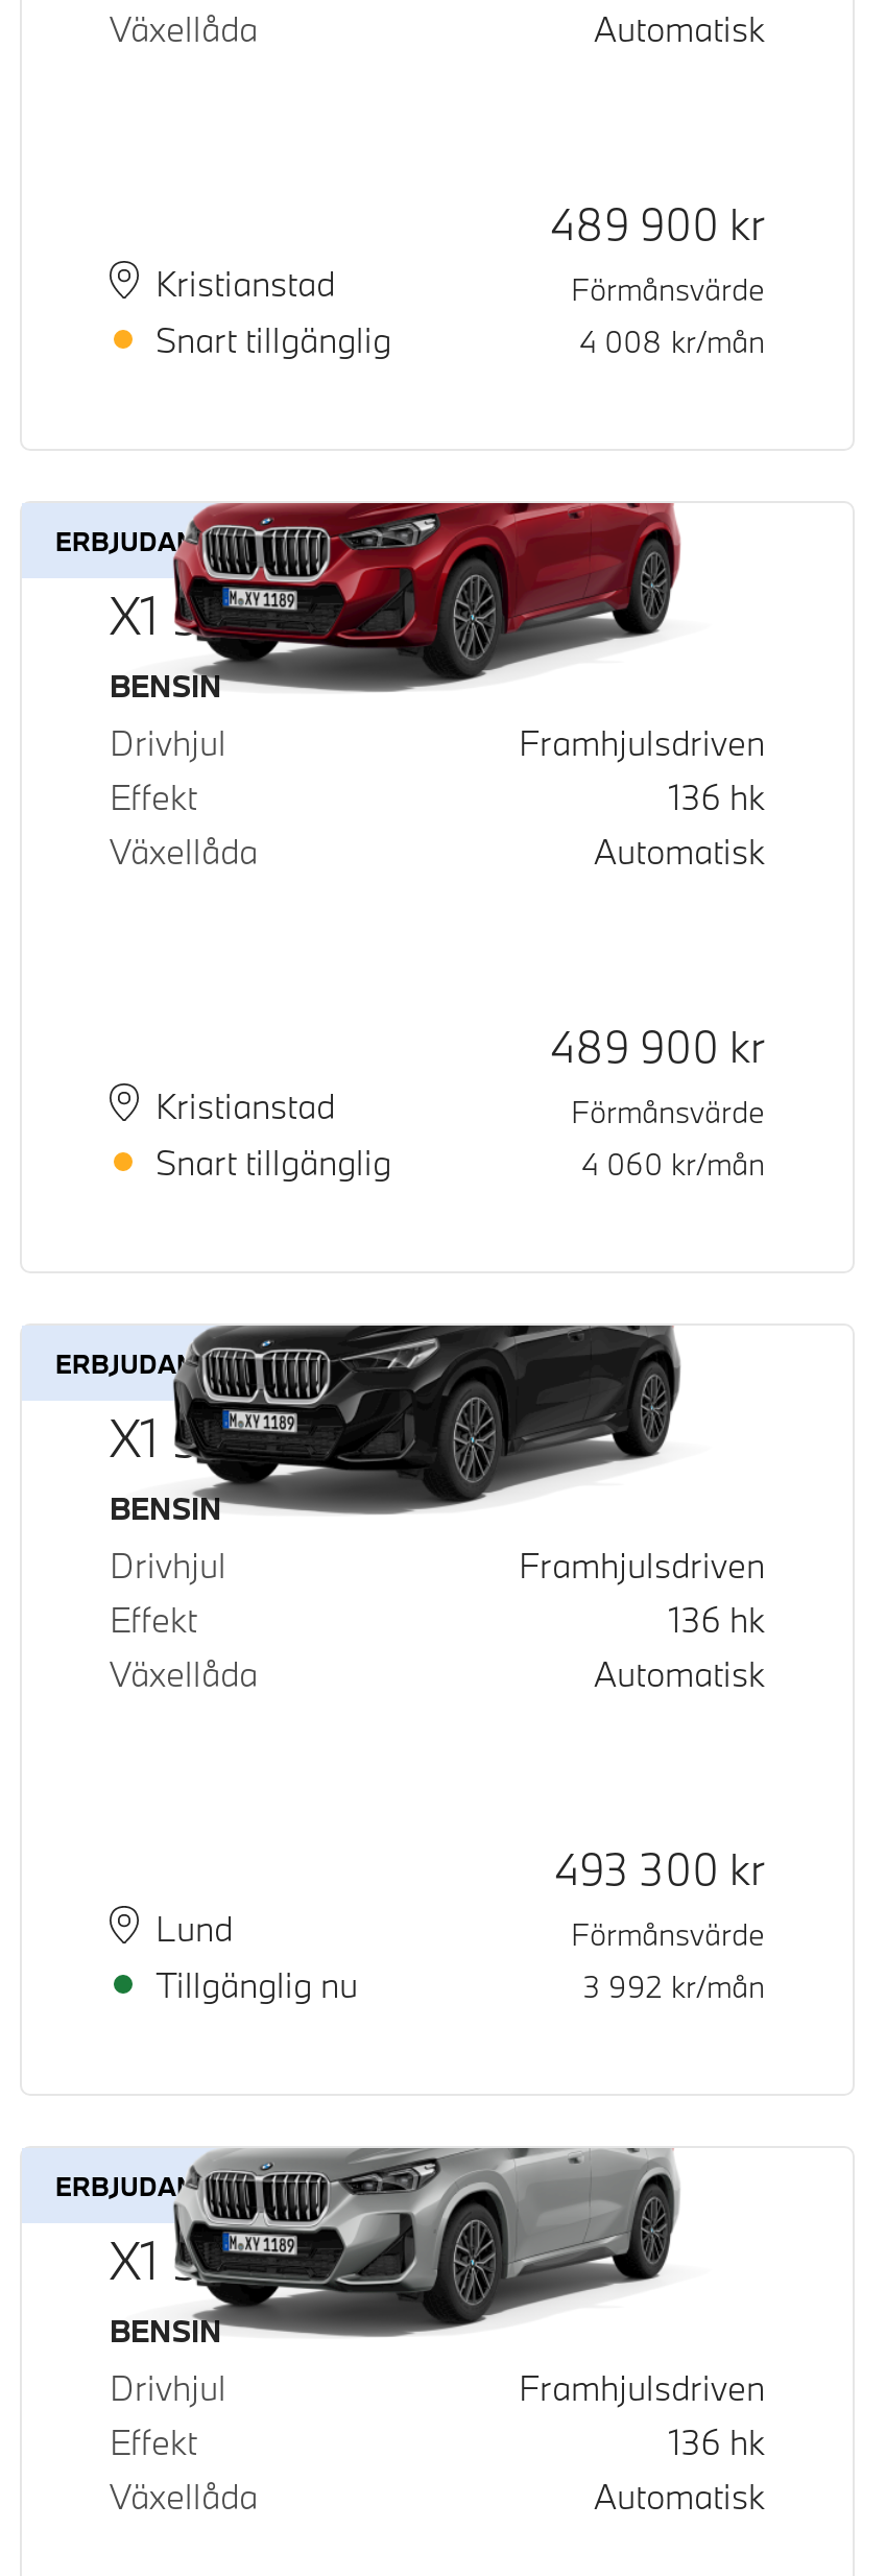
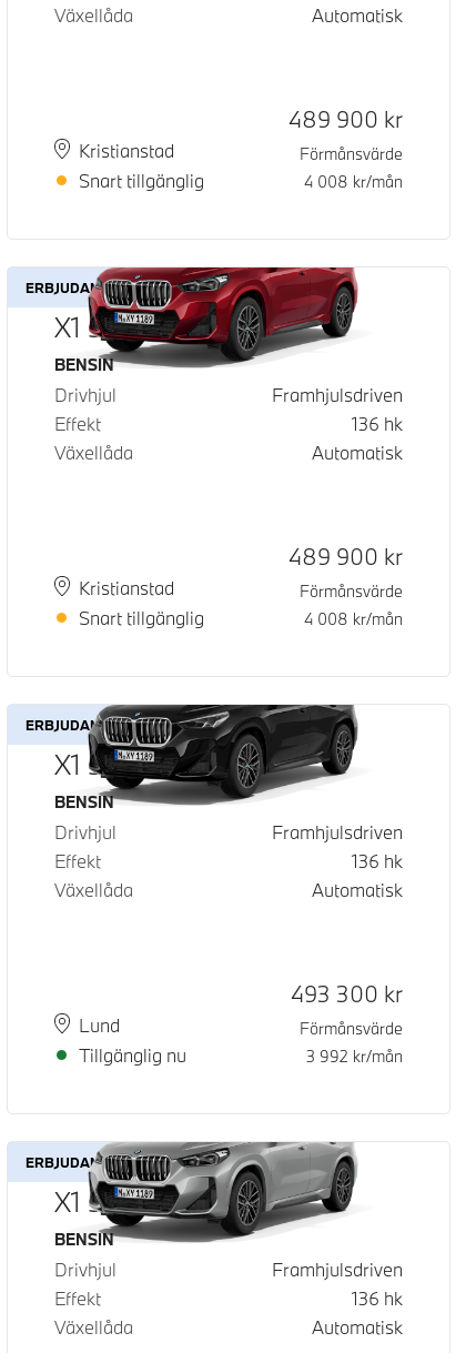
- 4 060 kr/mån
+ 4 008 kr/mån
